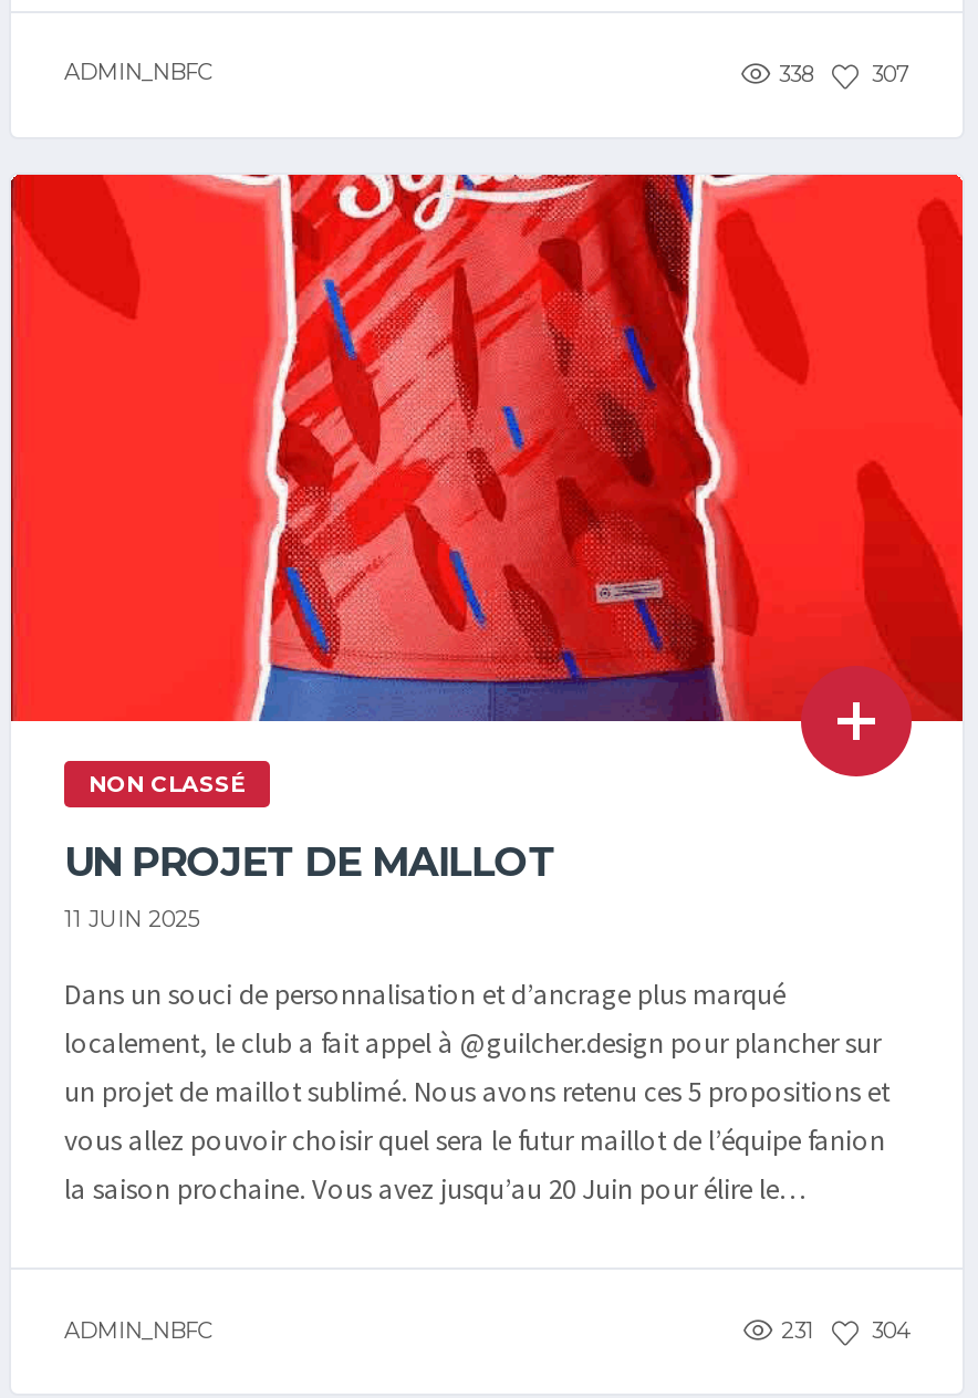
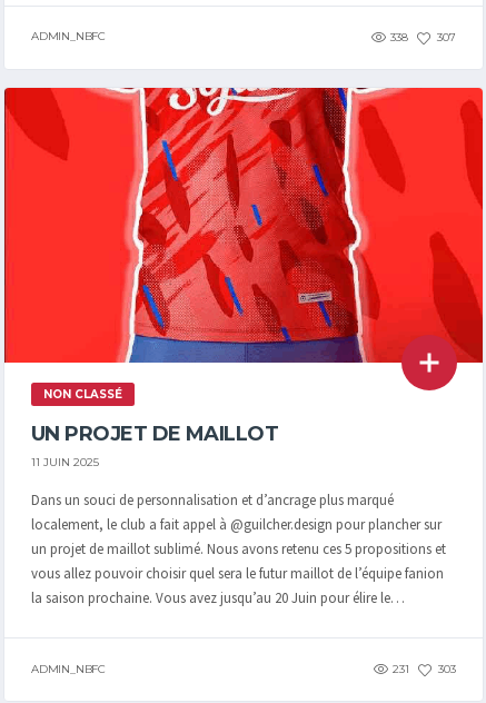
- 231 304
+ 231 303
